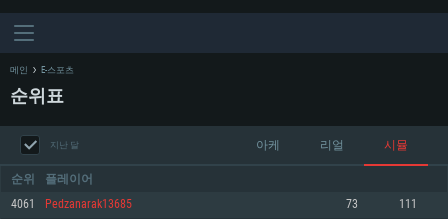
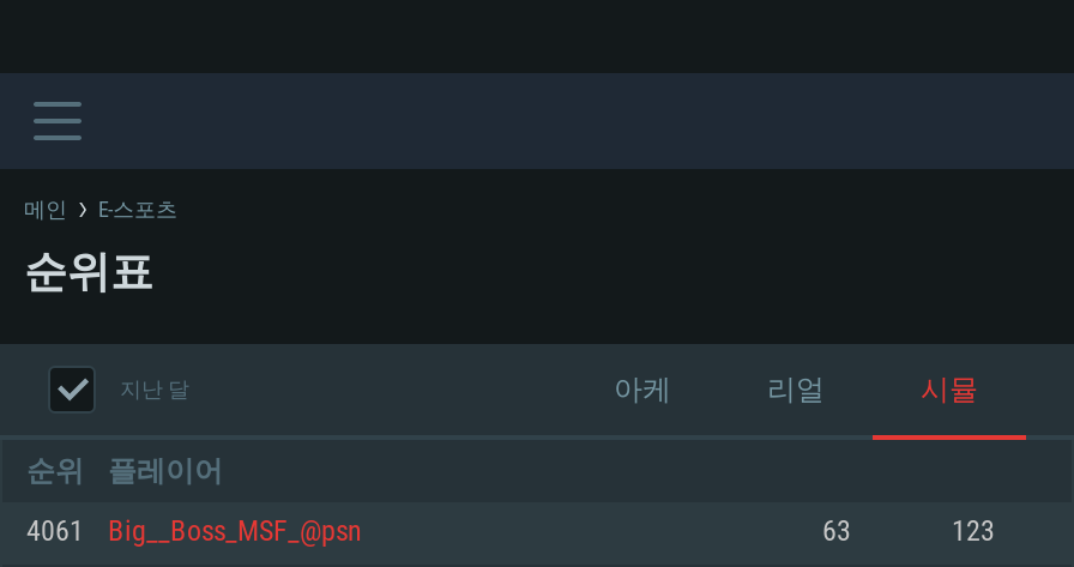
- Pedzanarak13685
- 73
- 111
+ Big__Boss_MSF_@psn
+ 63
+ 123
